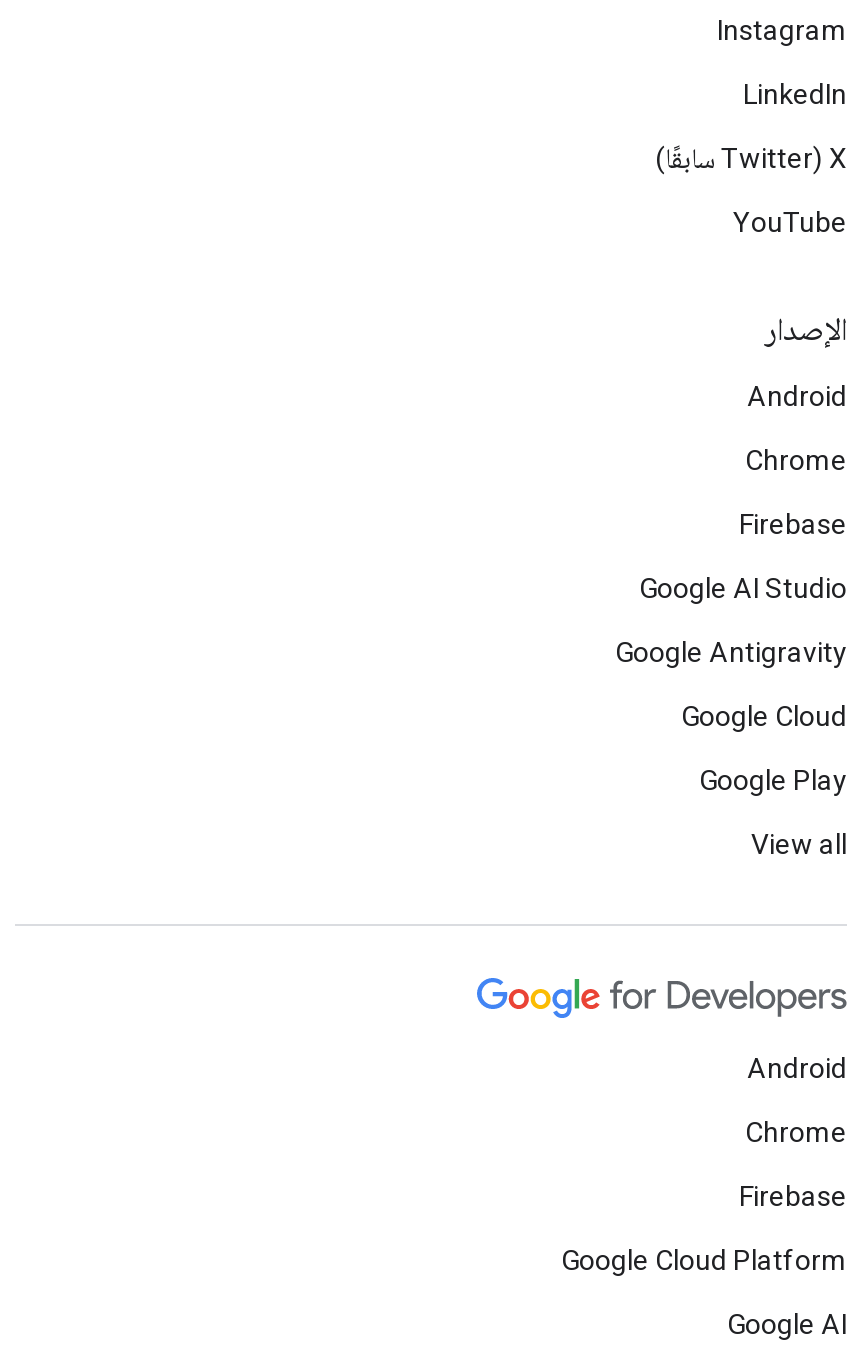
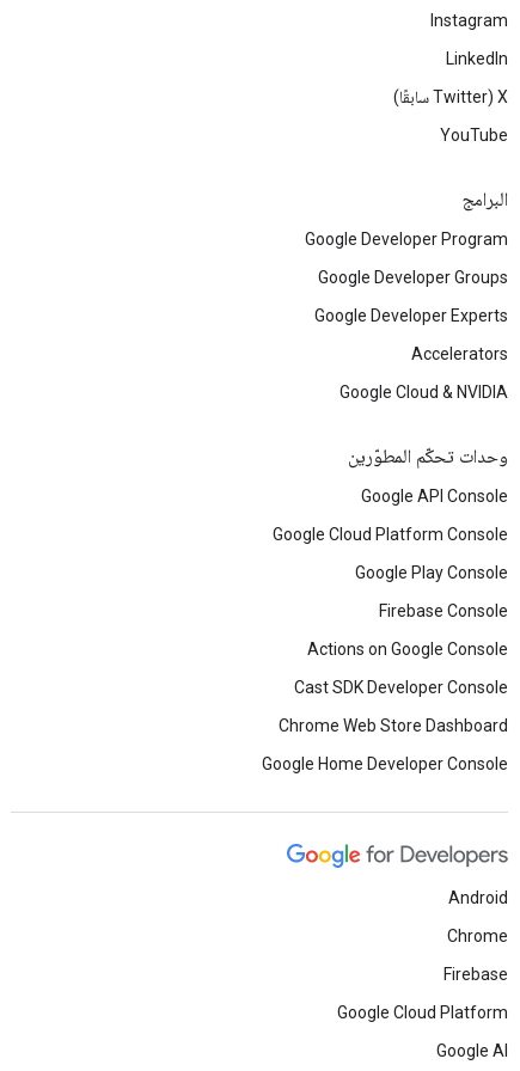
- الإصدار
- Android
- Chrome
- Firebase
- Google AI Studio
- Google Antigravity
- Google Cloud
- Google Play
- View all
+ البرامج
+ Google Developer Program
+ Google Developer Groups
+ Google Developer Experts
+ Accelerators
+ Google Cloud & NVIDIA
+ وحدات تحكّم المطوّرين
+ Google API Console
+ Google Cloud Platform Console
+ Google Play Console
+ Firebase Console
+ Actions on Google Console
+ Cast SDK Developer Console
+ Chrome Web Store Dashboard
+ Google Home Developer Console
